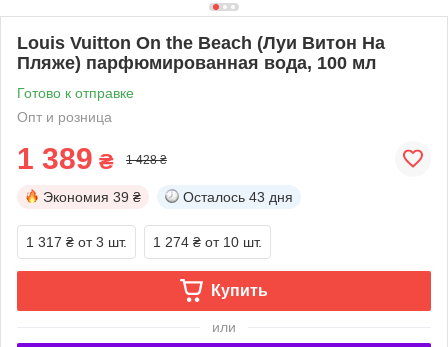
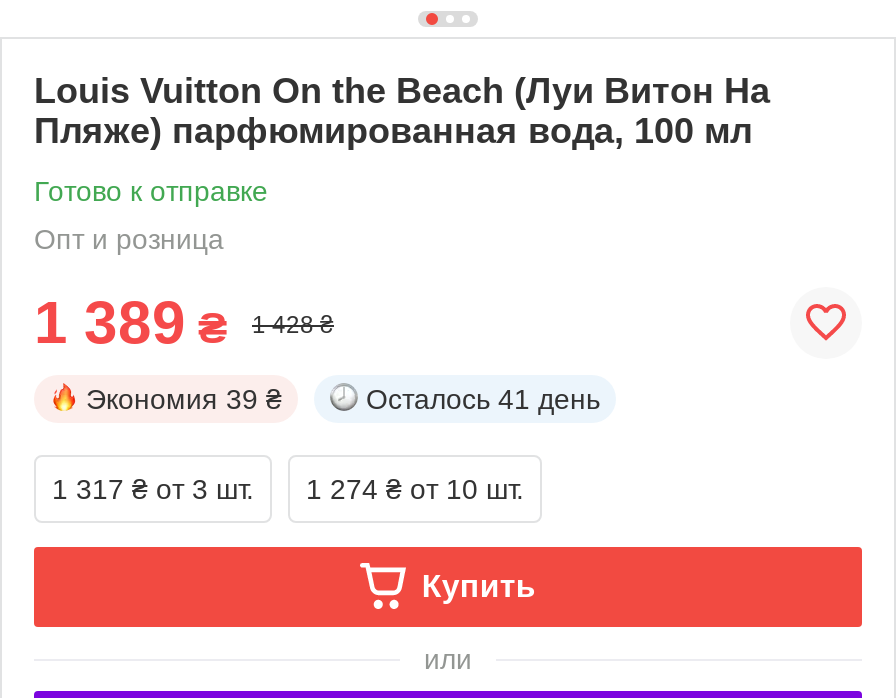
- Осталось 43 дня
+ Осталось 41 день
